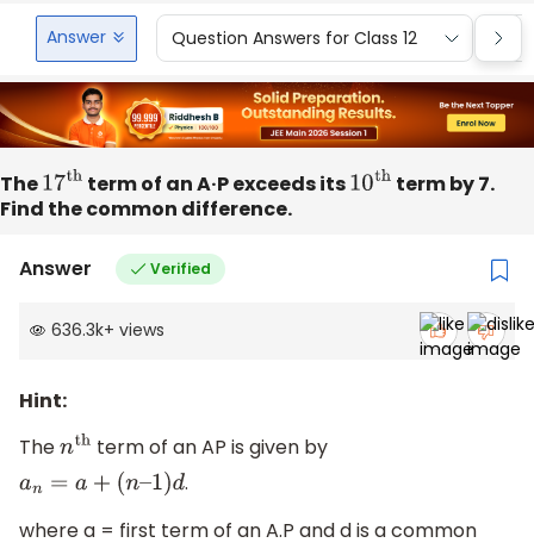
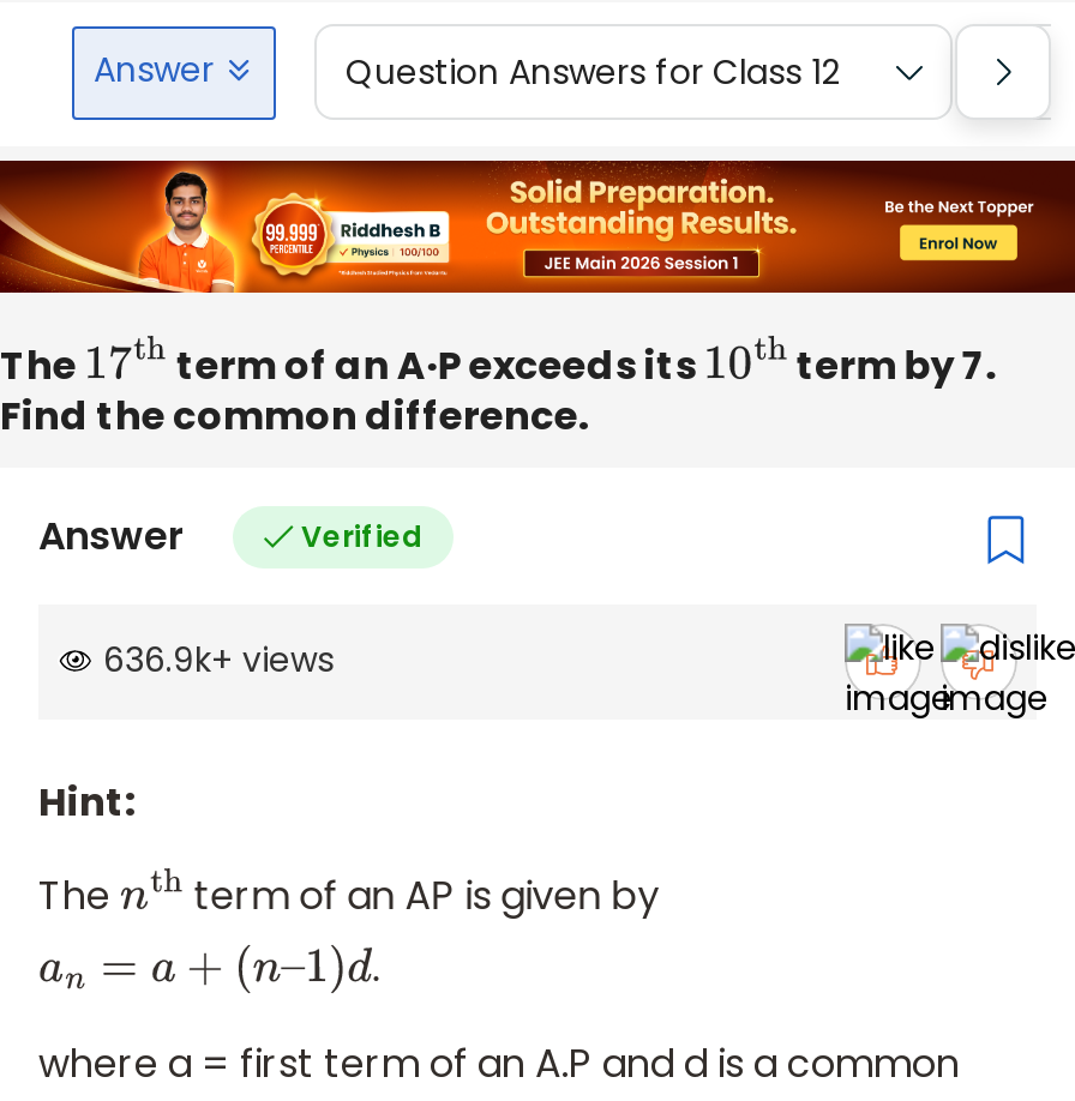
- 636.3k+ views
+ 636.9k+ views
